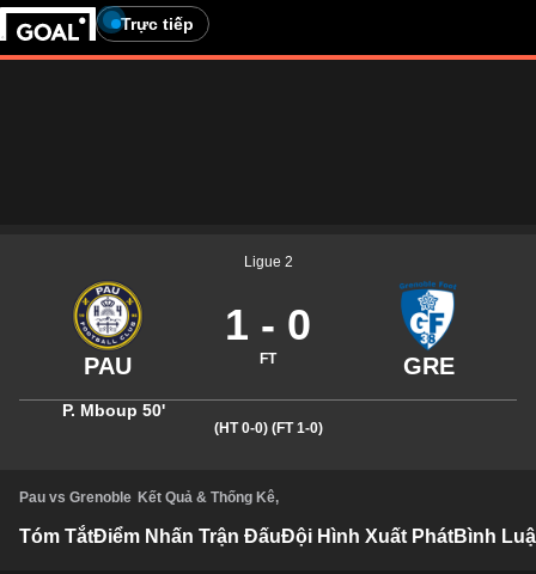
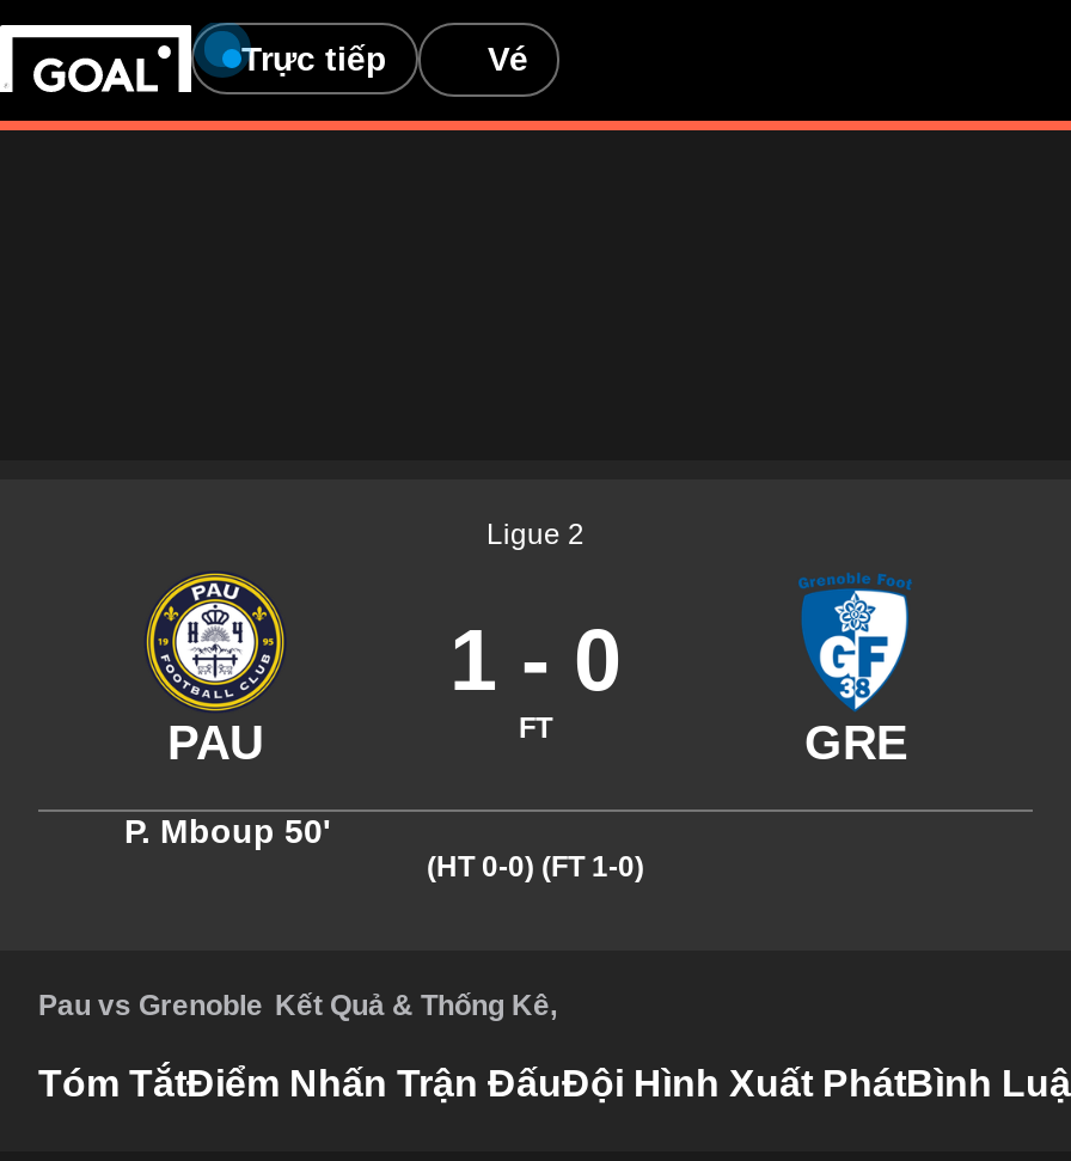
+ Vé
